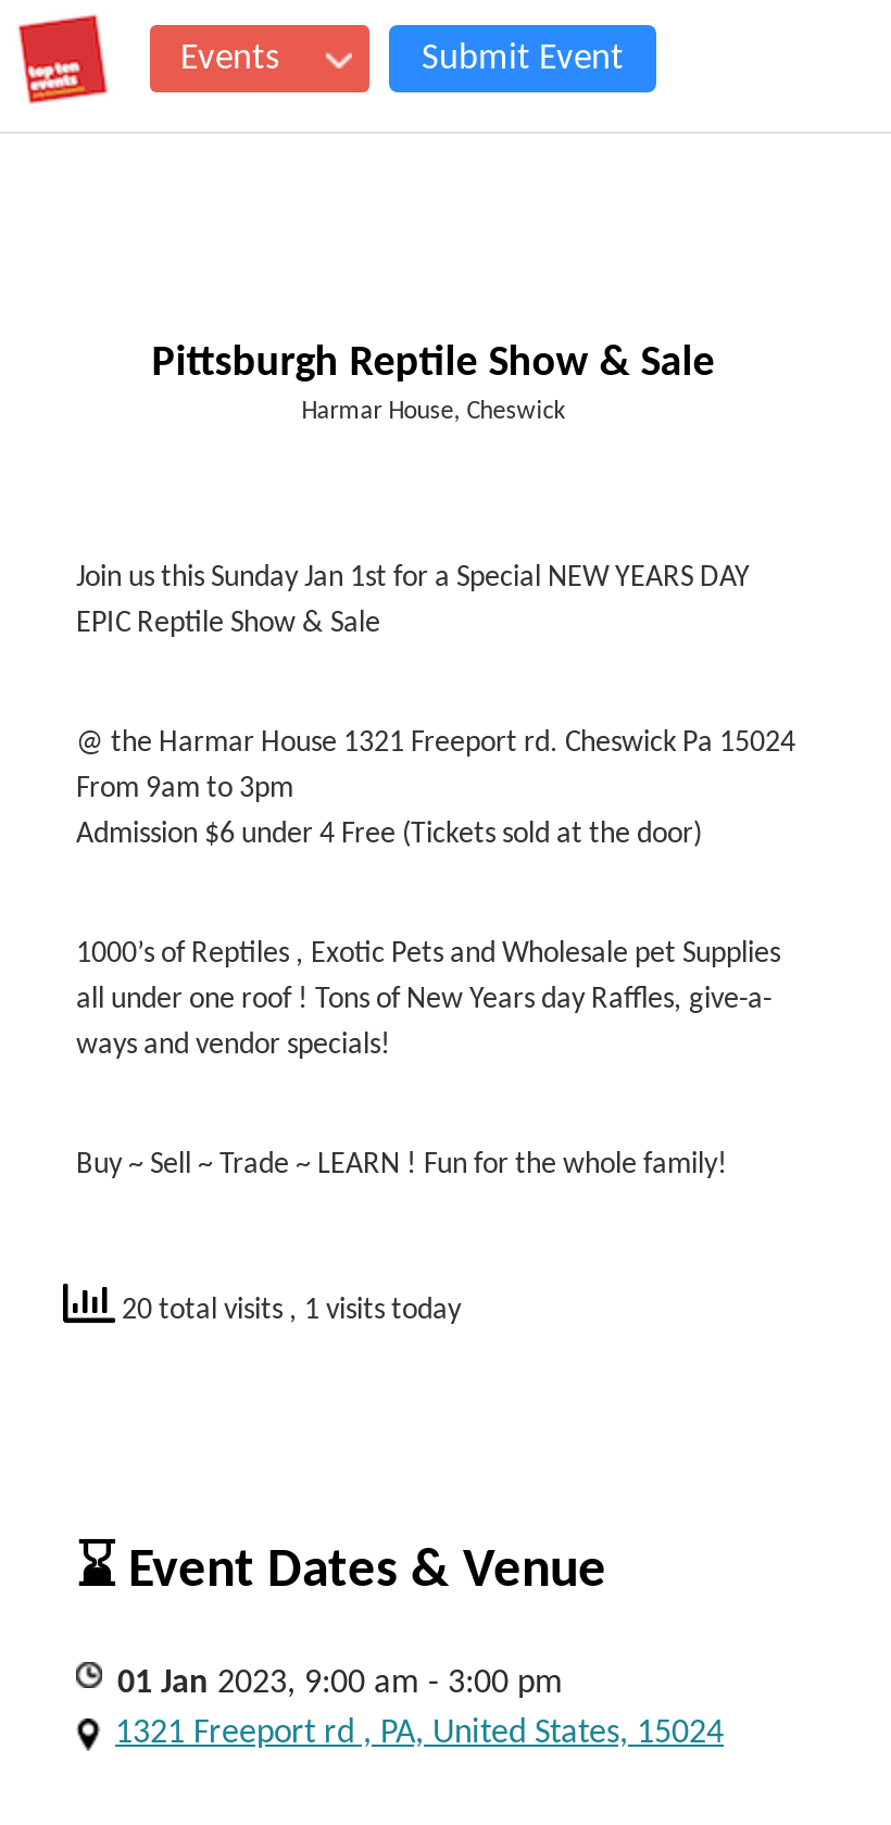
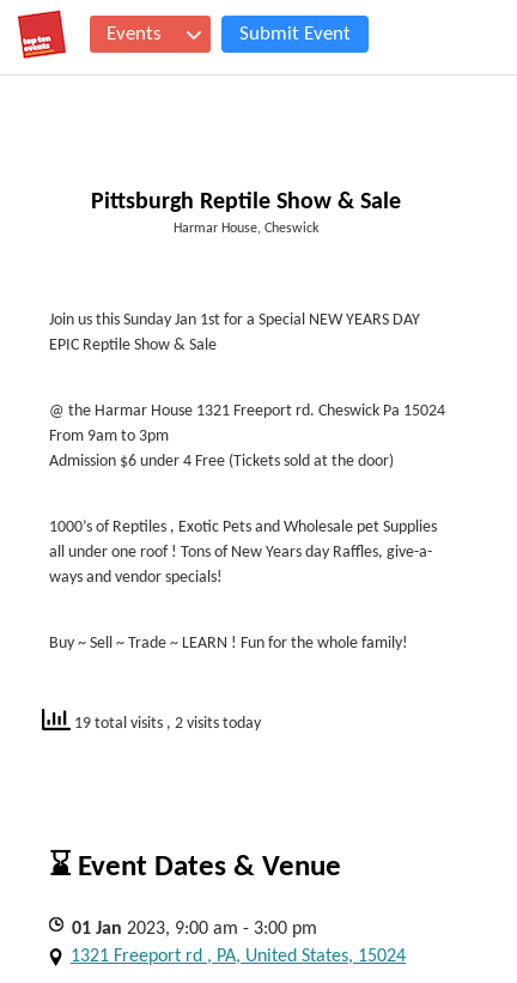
- 20 total visits, 1 visits today
+ 19 total visits, 2 visits today
